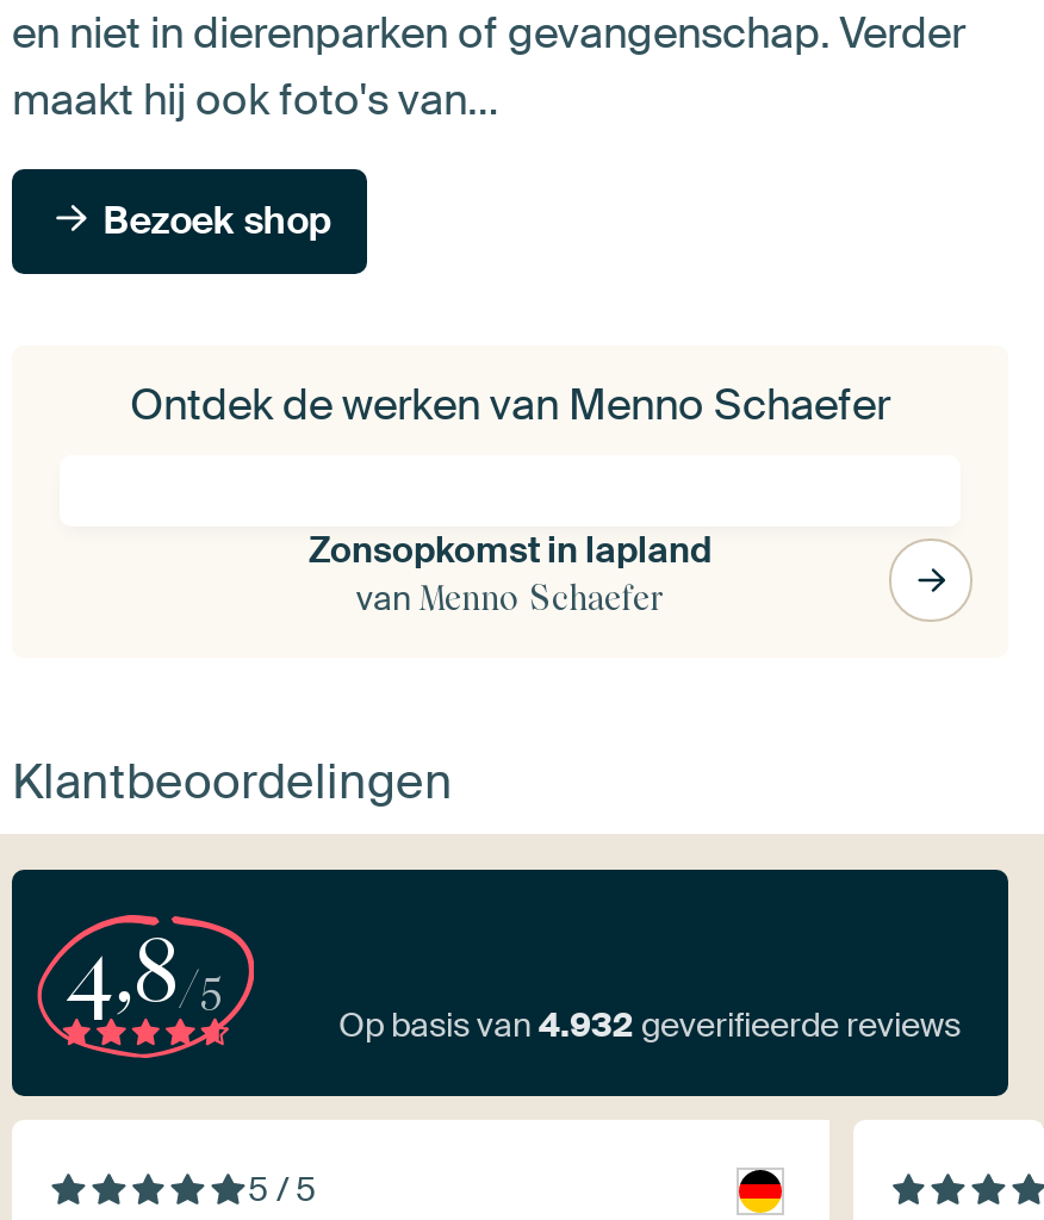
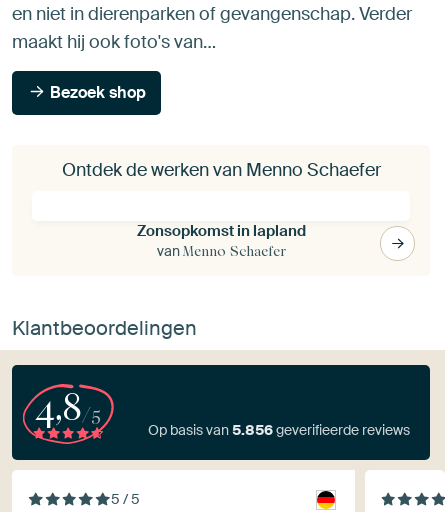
- Op basis van 4.932 geverifieerde reviews
+ Op basis van 5.856 geverifieerde reviews
